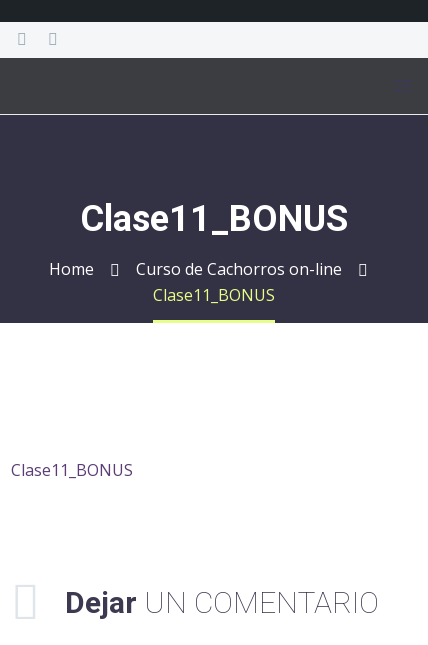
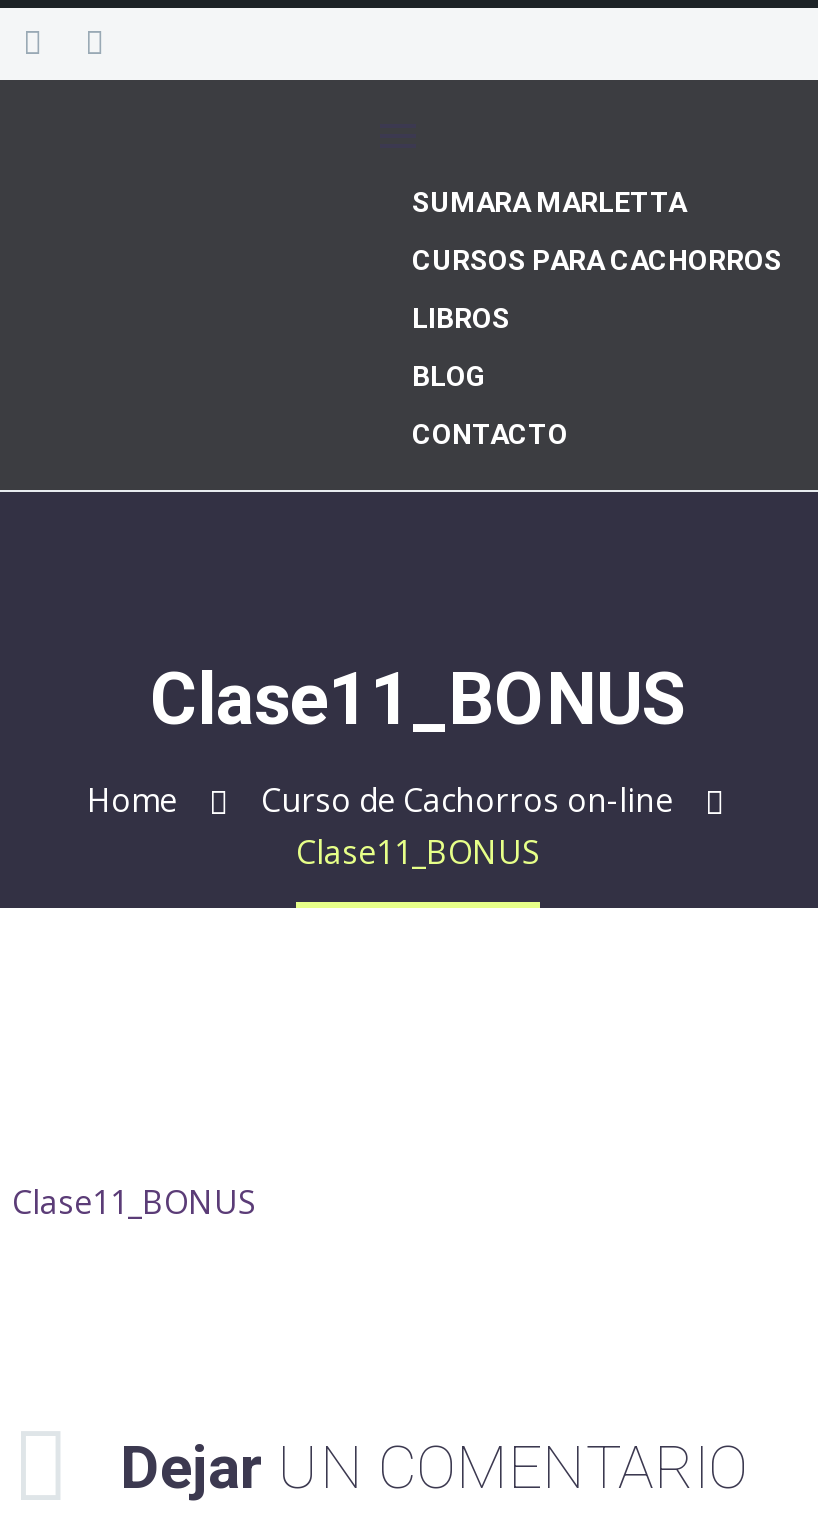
+ SUMARA MARLETTA
+ CURSOS PARA CACHORROS
+ LIBROS
+ BLOG
+ CONTACTO
